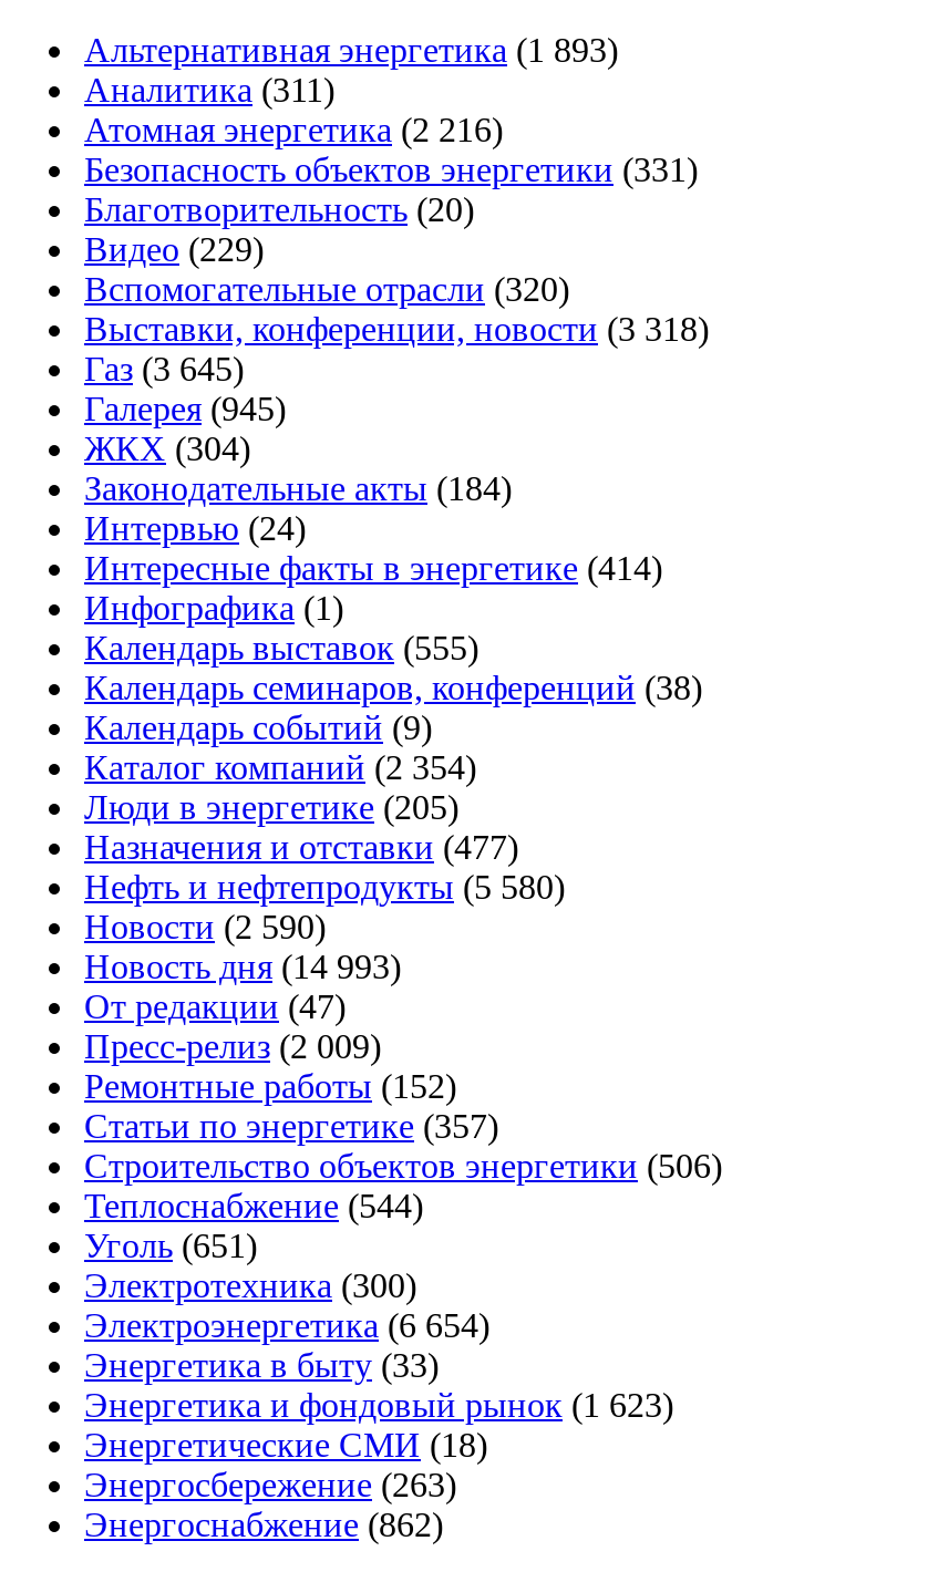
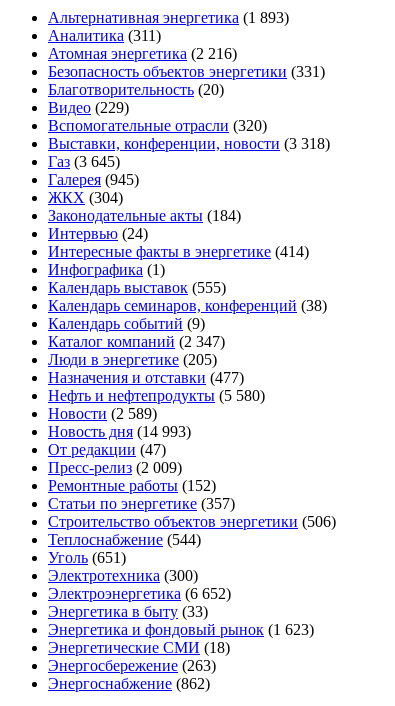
- Каталог компаний (2 354)
+ Каталог компаний (2 347)

- Новости (2 590)
+ Новости (2 589)

- Электроэнергетика (6 654)
+ Электроэнергетика (6 652)
